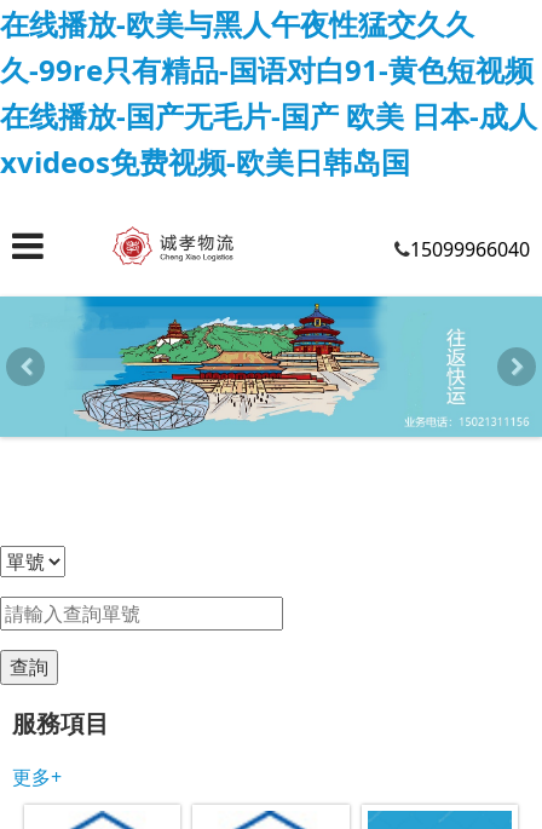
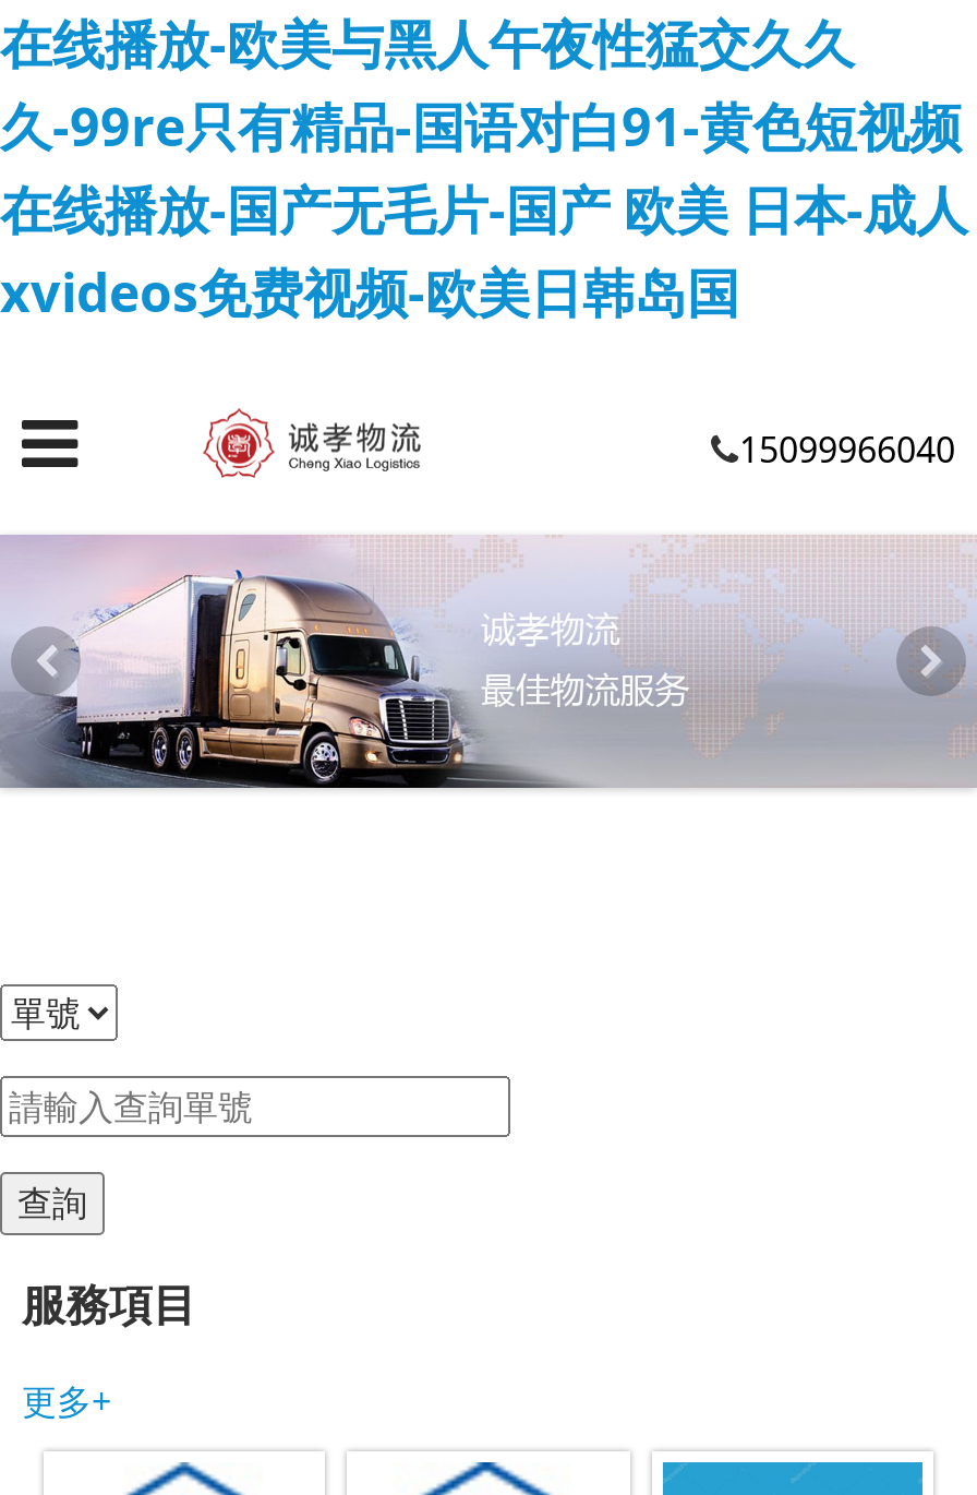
- [image]
+ [image]
